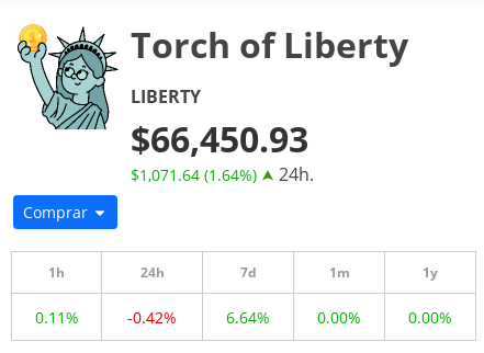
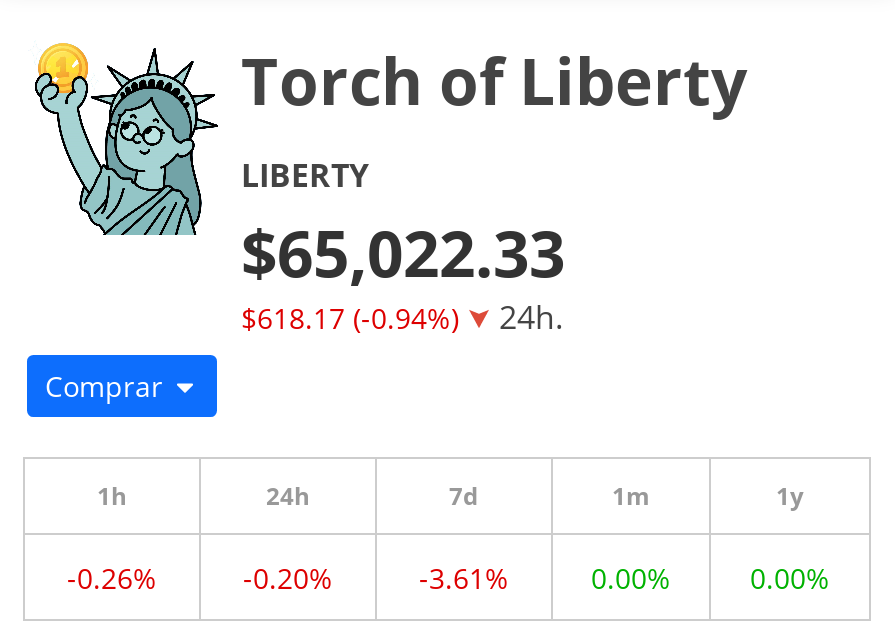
- $66,450.93
+ $65,022.33

- $1,071.64 (1.64%) 24h.
+ $618.17 (-0.94%) 24h.

- 0.11%
+ -0.26%

- -0.42%
+ -0.20%

- 6.64%
+ -3.61%
